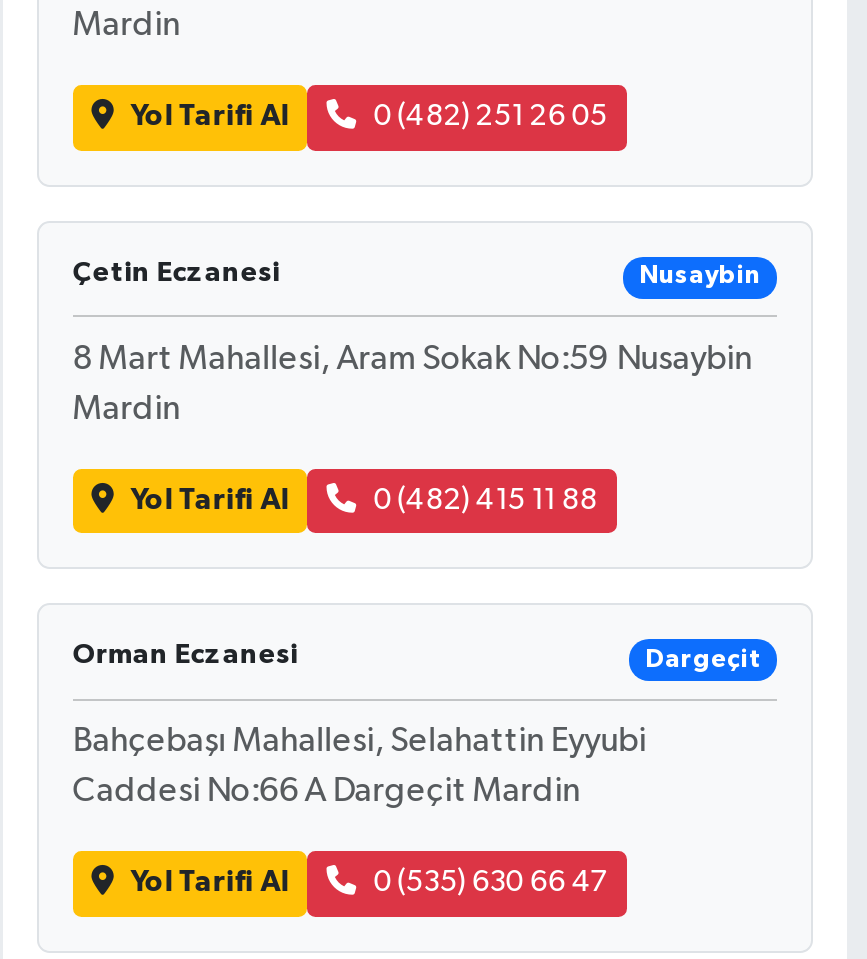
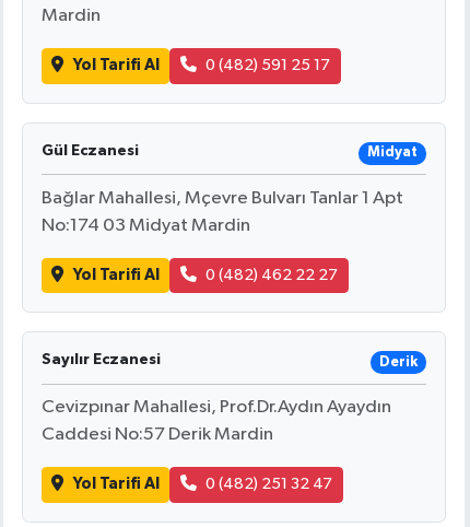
- 0 (482) 251 26 05
+ 0 (482) 591 25 17

- Çetin Eczanesi
- Nusaybin
+ Gül Eczanesi
+ Midyat

- 8 Mart Mahallesi, Aram Sokak No:59 Nusaybin
+ Bağlar Mahallesi, Mçevre Bulvarı Tanlar 1 Apt

- Mardin
+ No:174 03 Midyat Mardin

- 0 (482) 415 11 88
+ 0 (482) 462 22 27

- Orman Eczanesi
- Dargeçit
+ Sayılır Eczanesi
+ Derik

- Bahçebaşı Mahallesi, Selahattin Eyyubi
+ Cevizpınar Mahallesi, Prof.Dr.Aydın Ayaydın

- Caddesi No:66 A Dargeçit Mardin
+ Caddesi No:57 Derik Mardin

- 0 (535) 630 66 47
+ 0 (482) 251 32 47
